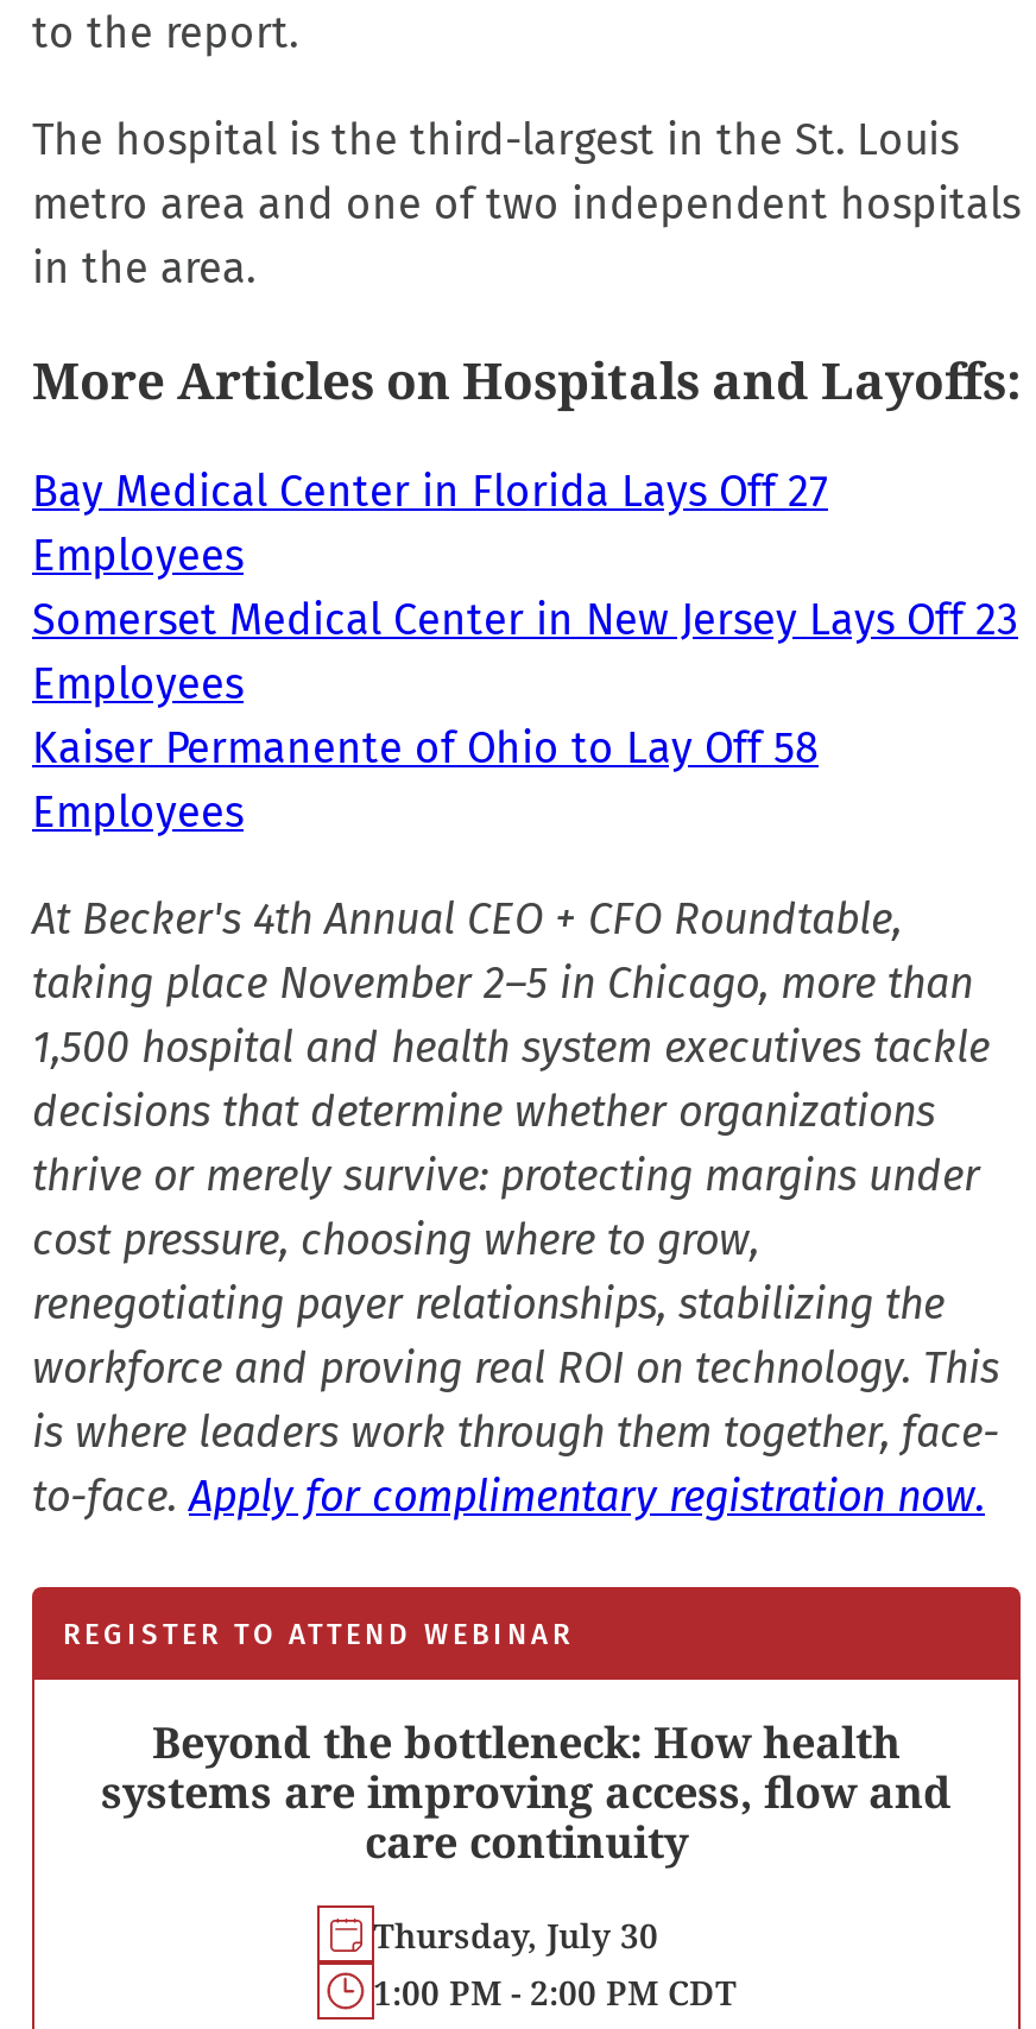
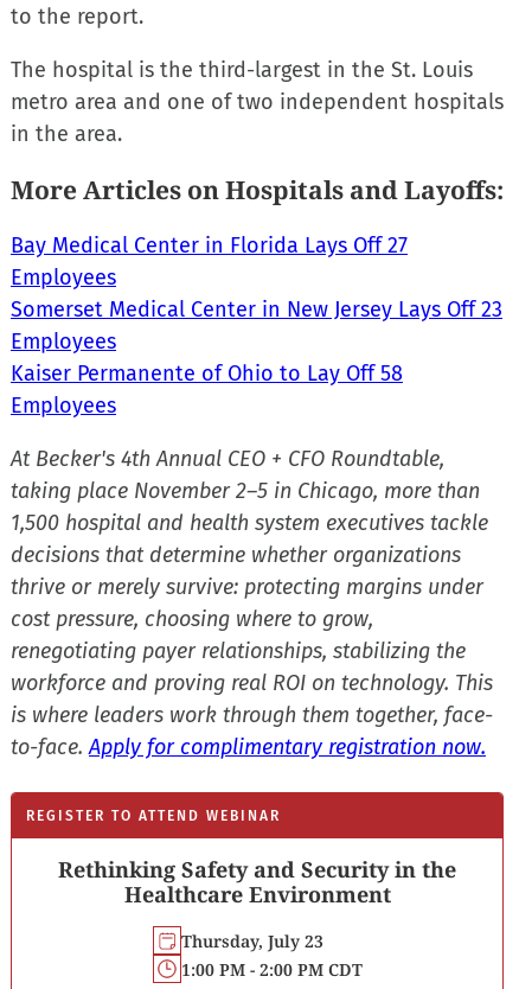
- Beyond the bottleneck: How health
- systems are improving access, flow and
- care continuity
+ Rethinking Safety and Security in the
+ Healthcare Environment

- Thursday, July 30
+ Thursday, July 23
